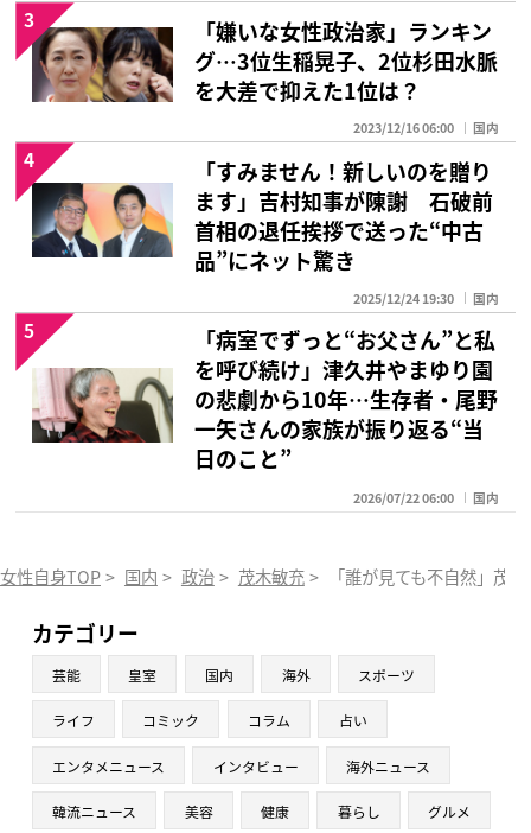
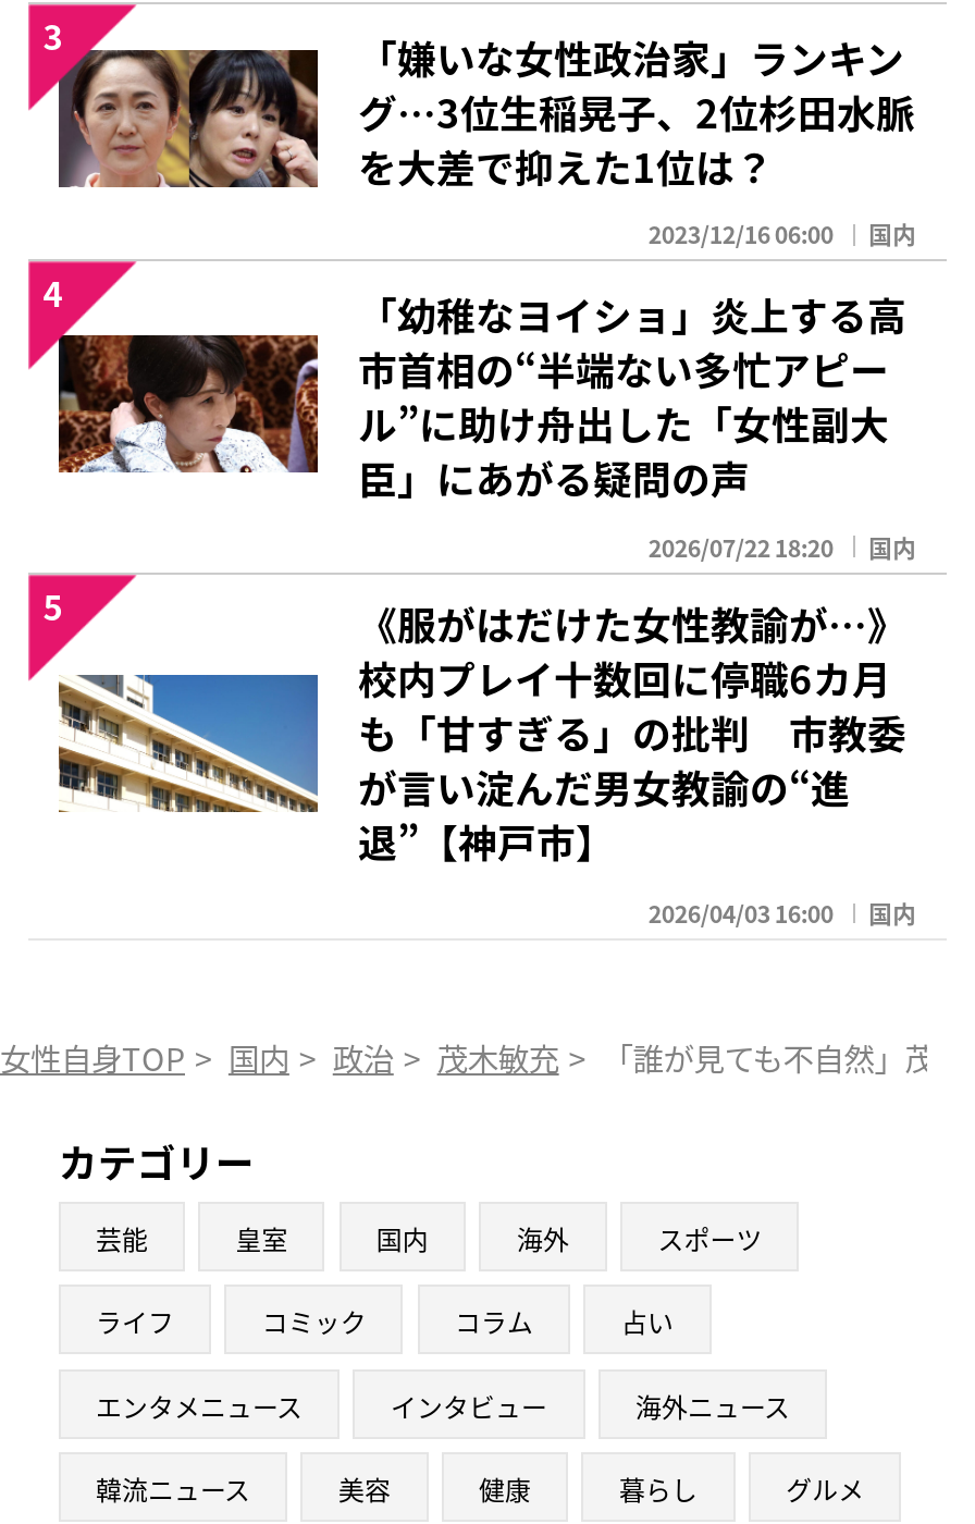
- [image]
- 「すみません！新しいのを贈り
- ます」吉村知事が陳謝 石破前
- 首相の退任挨拶で送った“中古
- 品”にネット驚き
+ [image]
+ 「幼稚なヨイショ」炎上する高
+ 市首相の“半端ない多忙アピー
+ ル”に助け舟出した「女性副大
+ 臣」にあがる疑問の声

- 2025/12/24 19:30 国内
+ 2026/07/22 18:20 国内

- [image]
- 「病室でずっと“お父さん”と私
- を呼び続け」津久井やまゆり園
- の悲劇から10年…生存者・尾野
- 一矢さんの家族が振り返る“当
- 日のこと”
+ [image]
+ 《服がはだけた女性教諭が…》
+ 校内プレイ十数回に停職6カ月
+ も「甘すぎる」の批判 市教委
+ が言い淀んだ男女教諭の“進
+ 退”【神戸市】

- 2026/07/22 06:00 国内
+ 2026/04/03 16:00 国内
